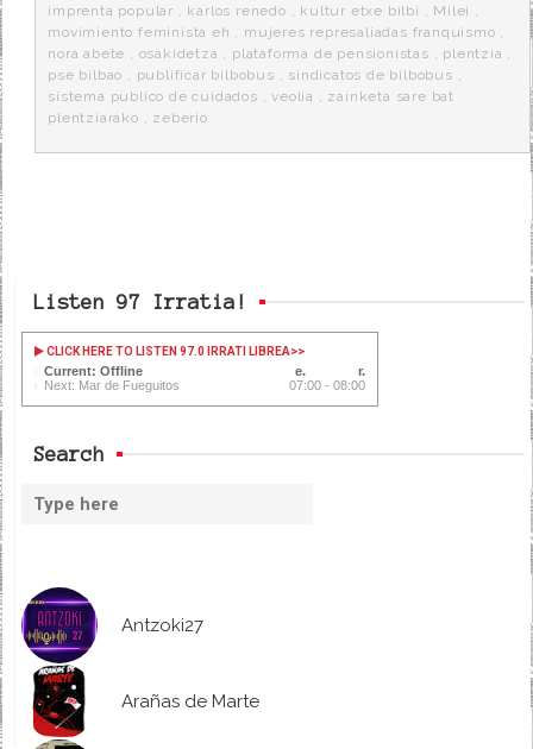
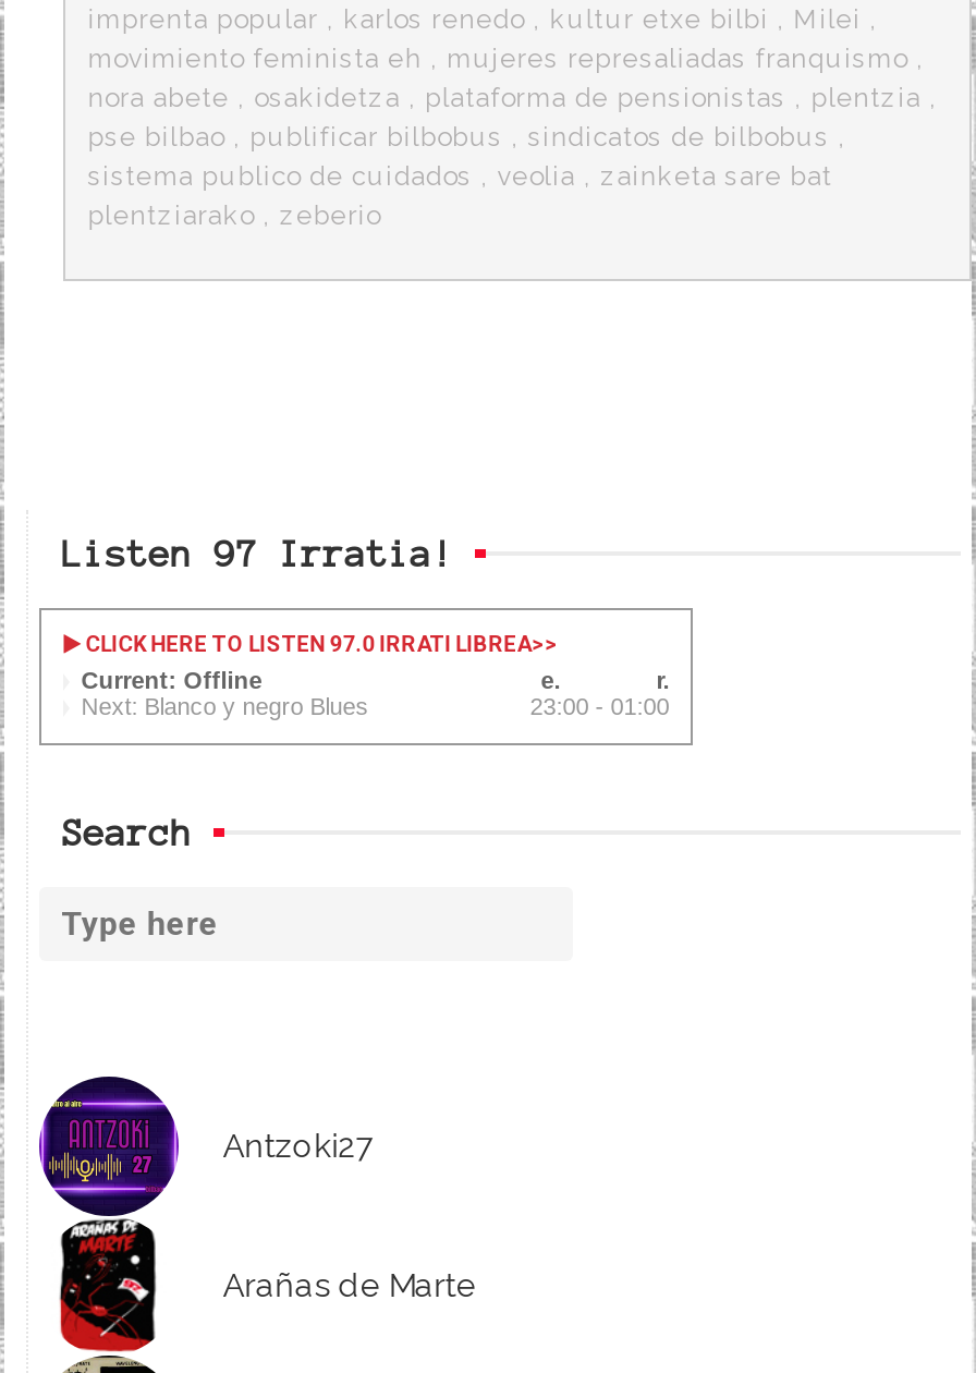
- Next: Mar de Fueguitos
- 07:00 - 08:00
+ Next: Blanco y negro Blues
+ 23:00 - 01:00
